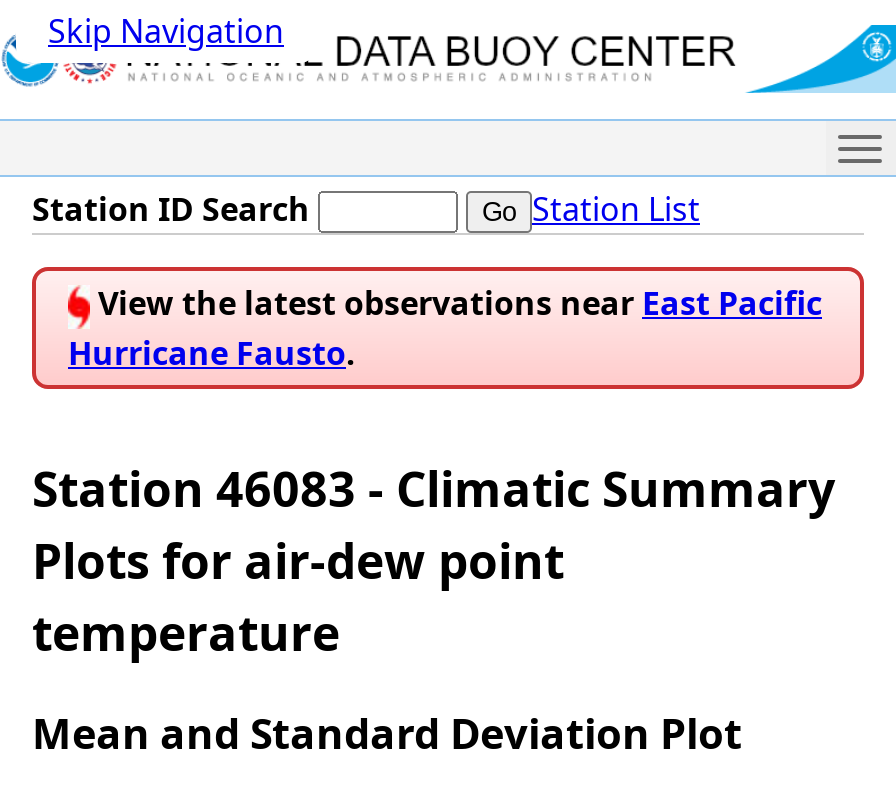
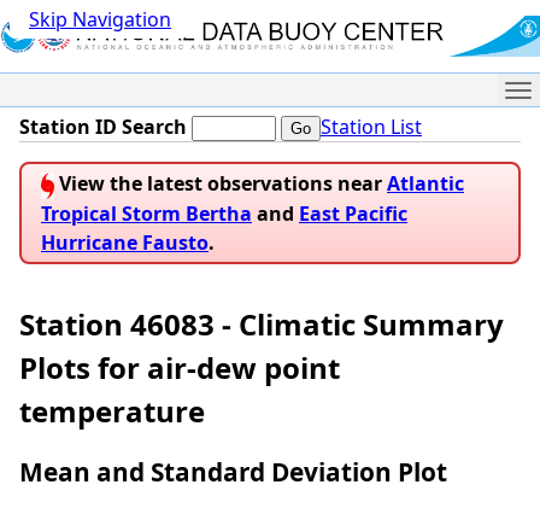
- View the latest observations near East Pacific
+ View the latest observations near Atlantic
+ Tropical Storm Bertha and East Pacific
